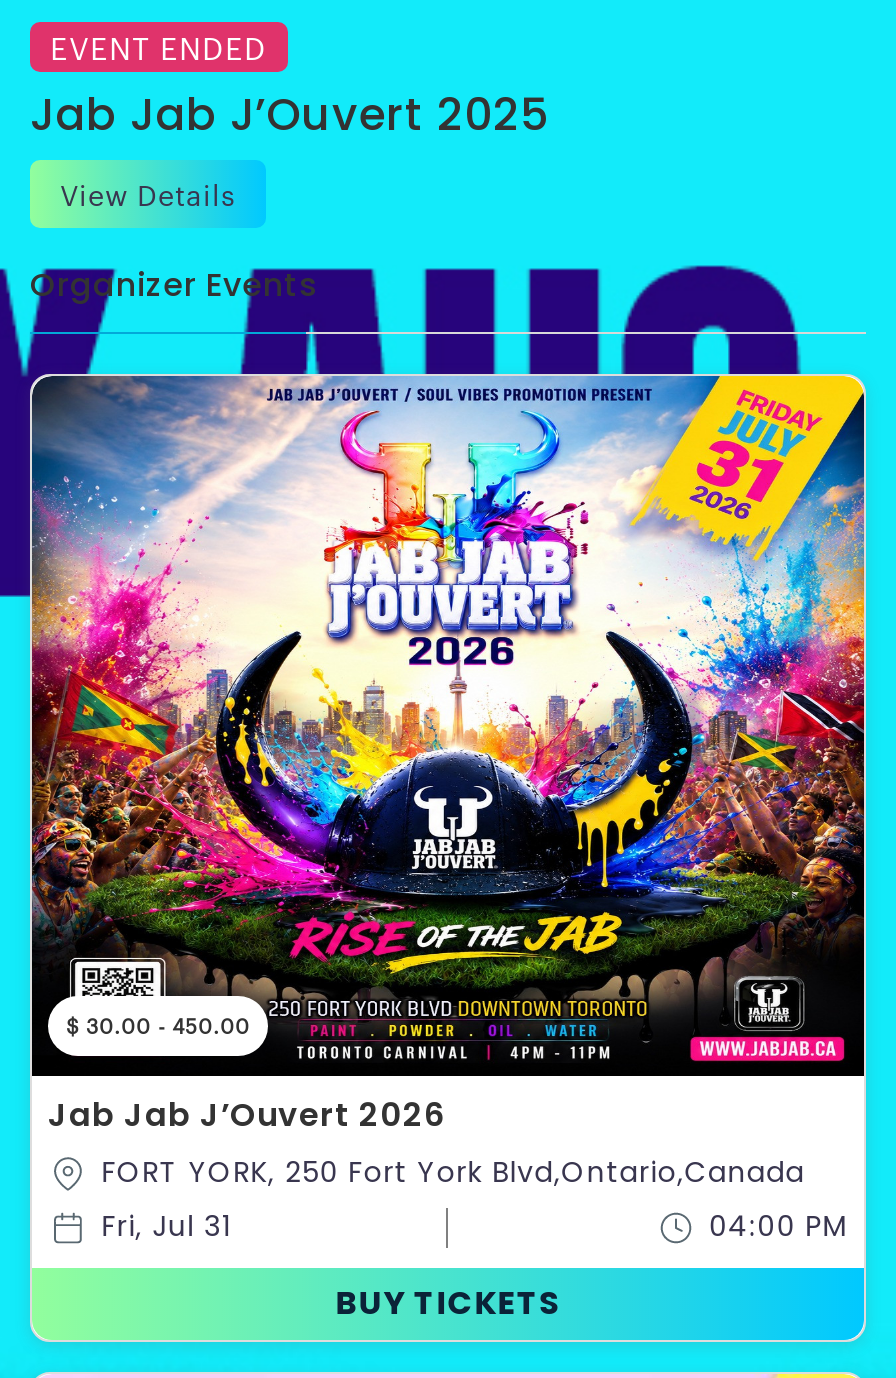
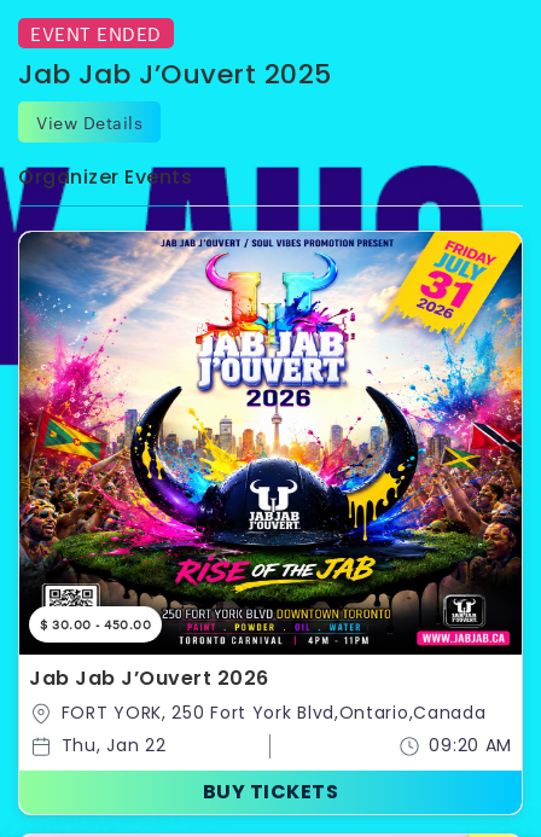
- Fri, Jul 31
- 04:00 PM
+ Thu, Jan 22
+ 09:20 AM
